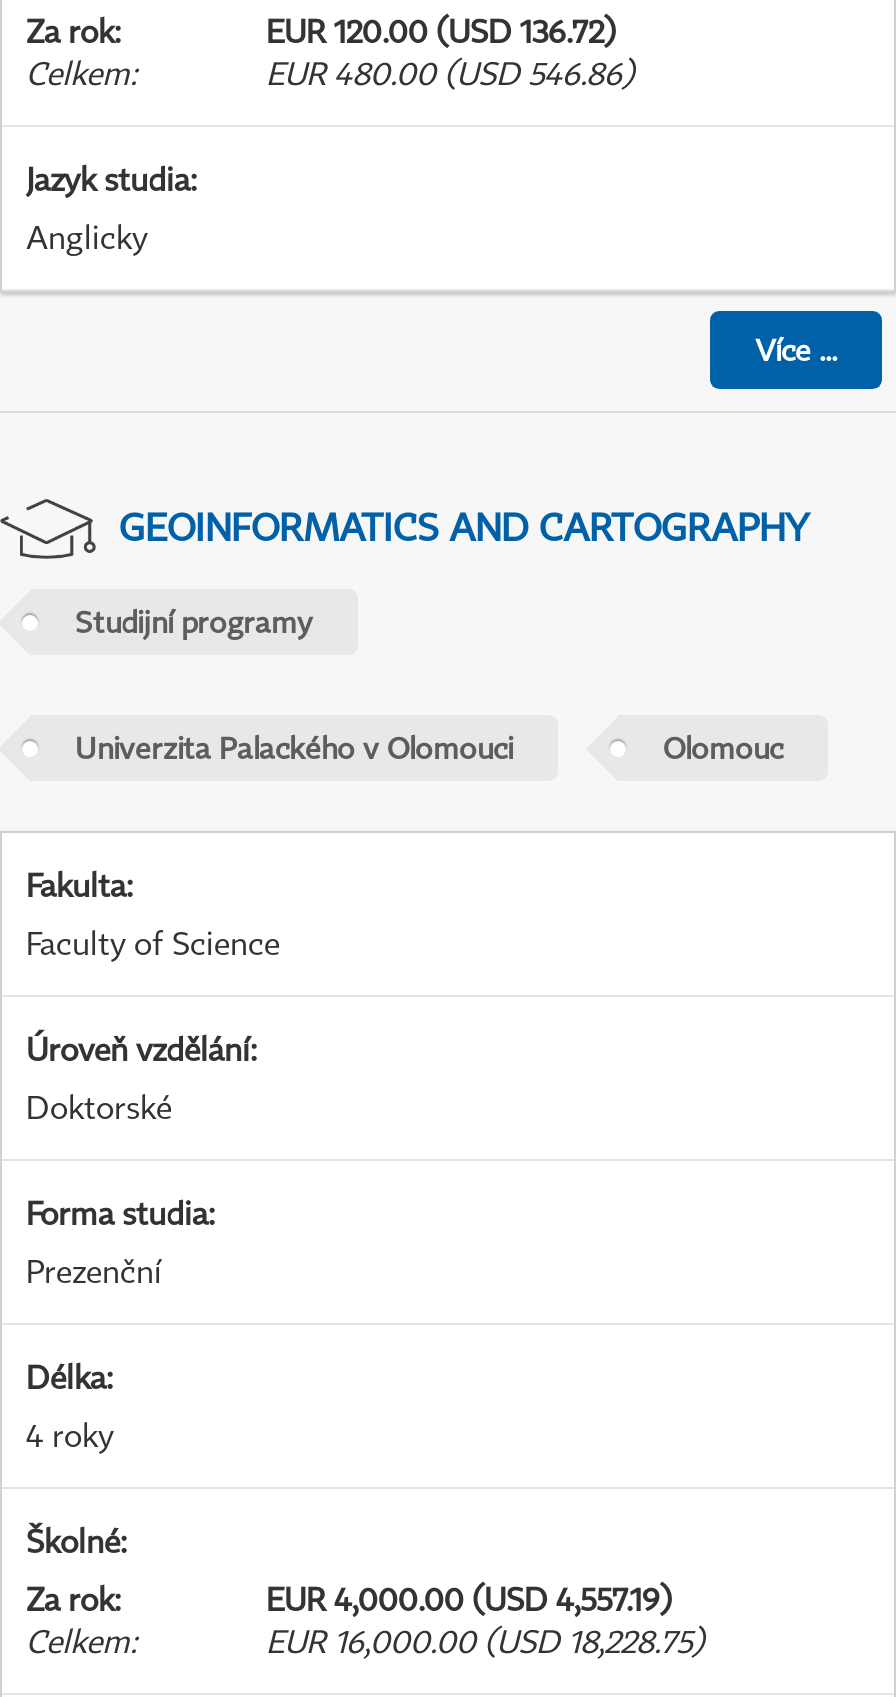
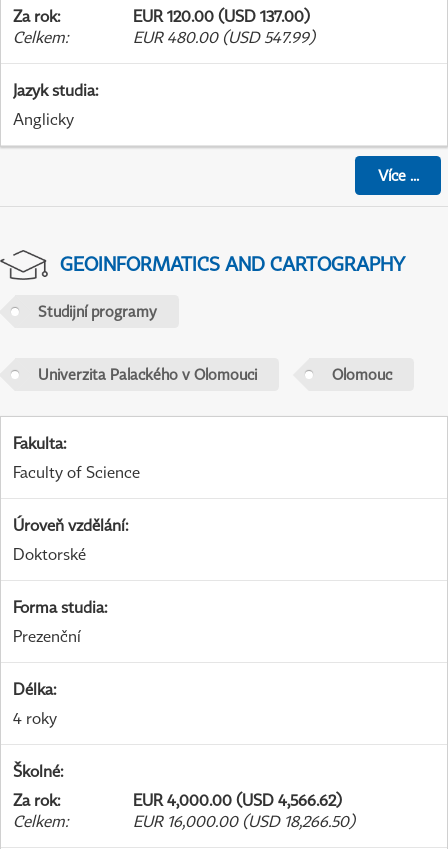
- EUR 120.00 (USD 136.72)
+ EUR 120.00 (USD 137.00)

- EUR 480.00 (USD 546.86)
+ EUR 480.00 (USD 547.99)

- EUR 4,000.00 (USD 4,557.19)
+ EUR 4,000.00 (USD 4,566.62)

- EUR 16,000.00 (USD 18,228.75)
+ EUR 16,000.00 (USD 18,266.50)
